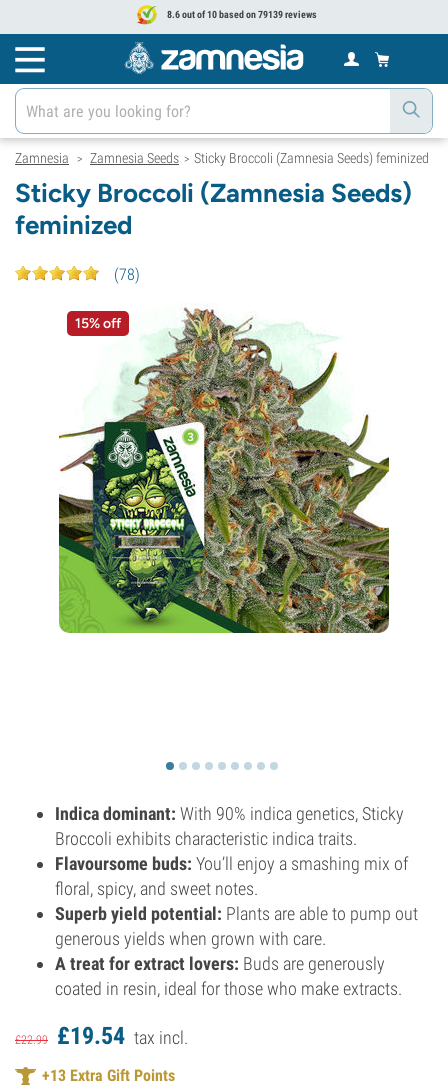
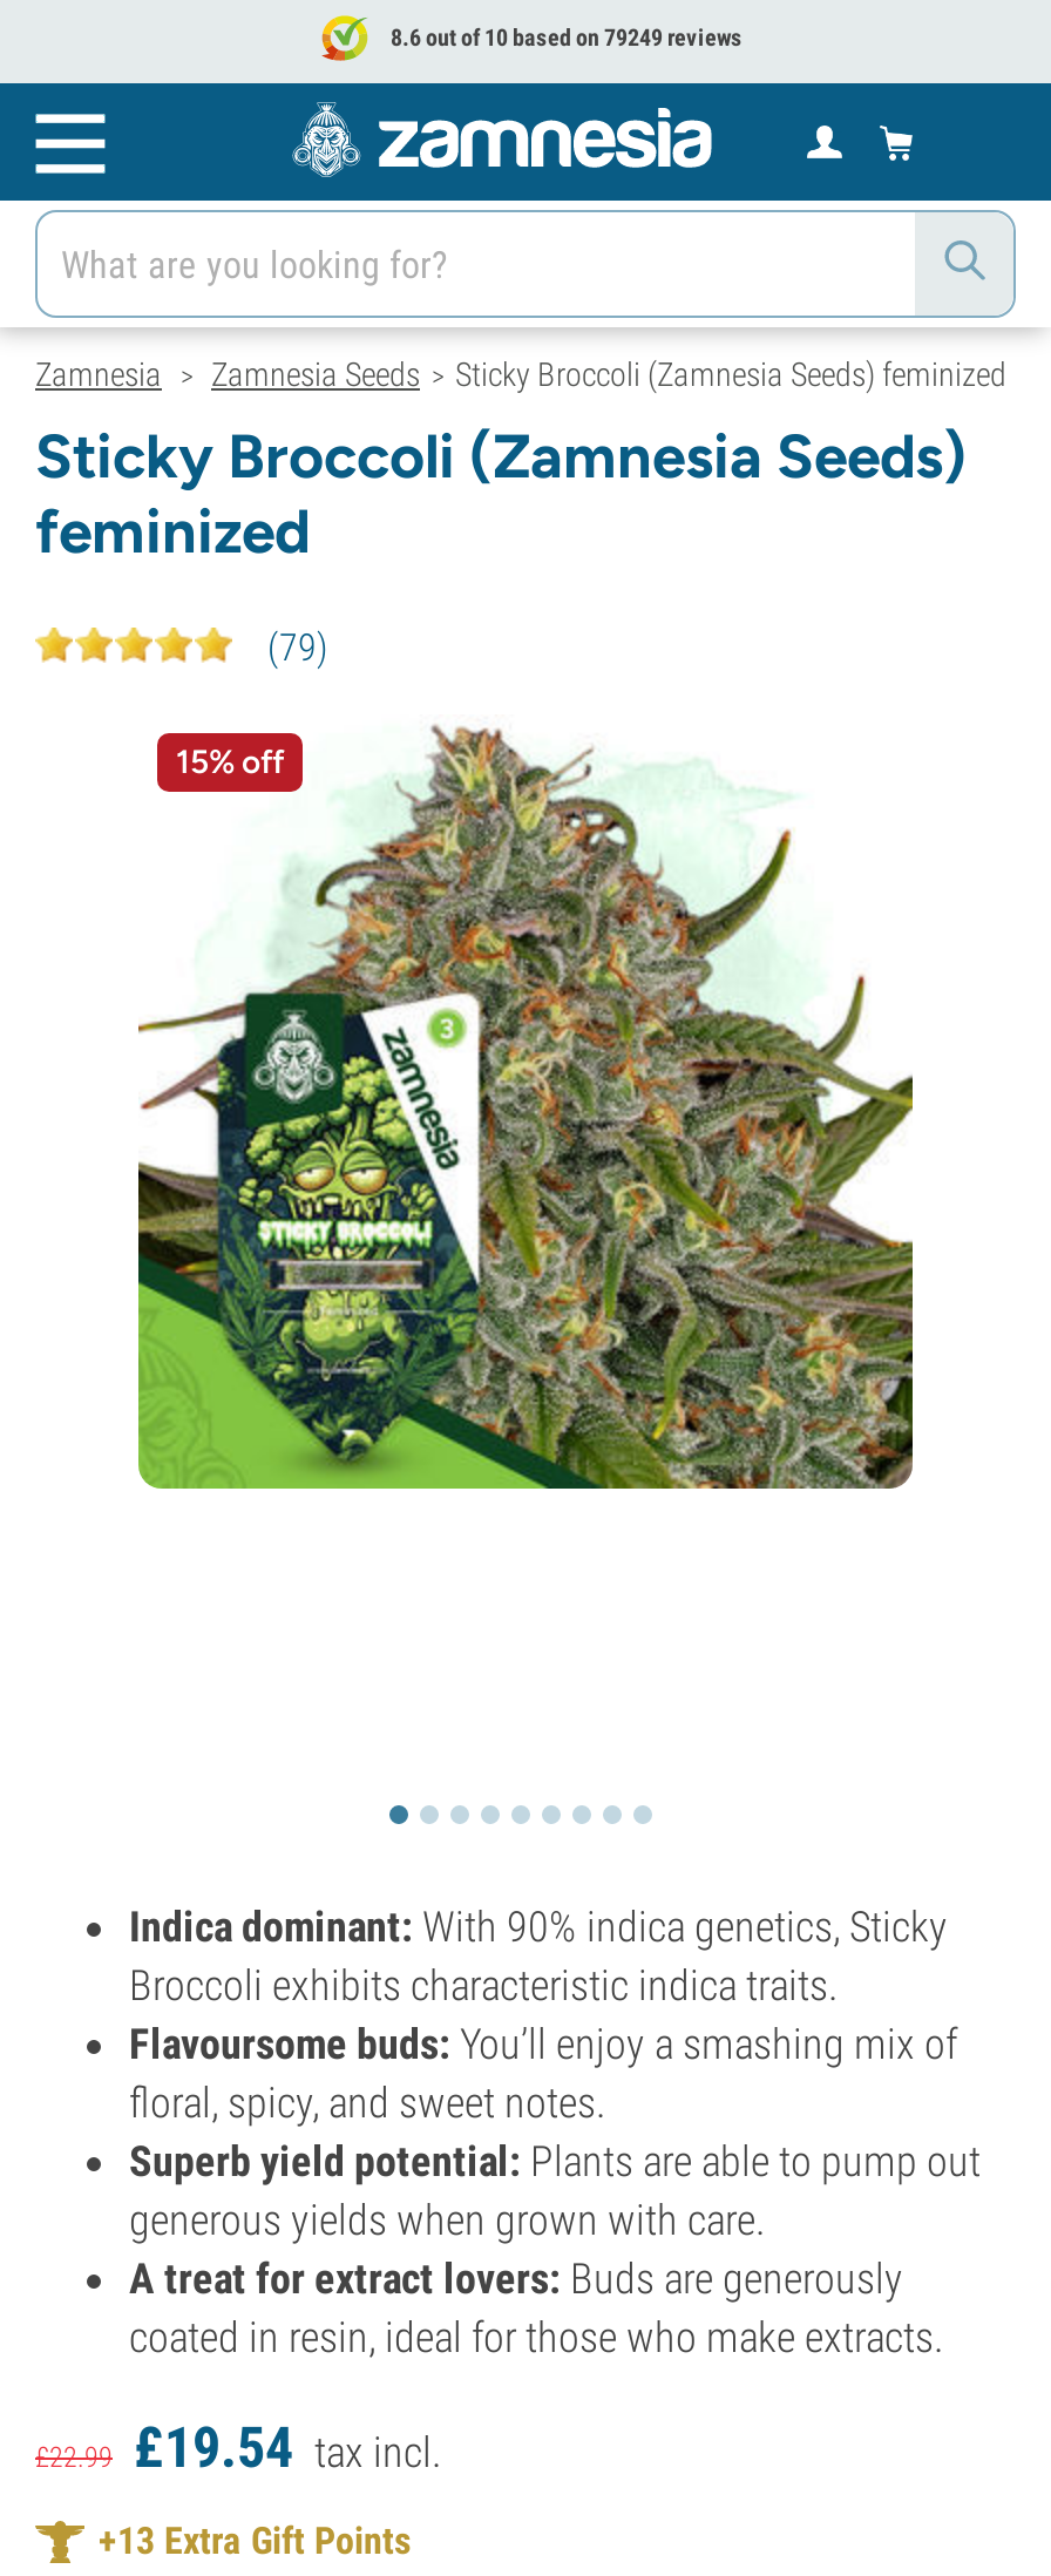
- 8.6 out of 10 based on 79139 reviews
+ 8.6 out of 10 based on 79249 reviews

- (78)
+ (79)
